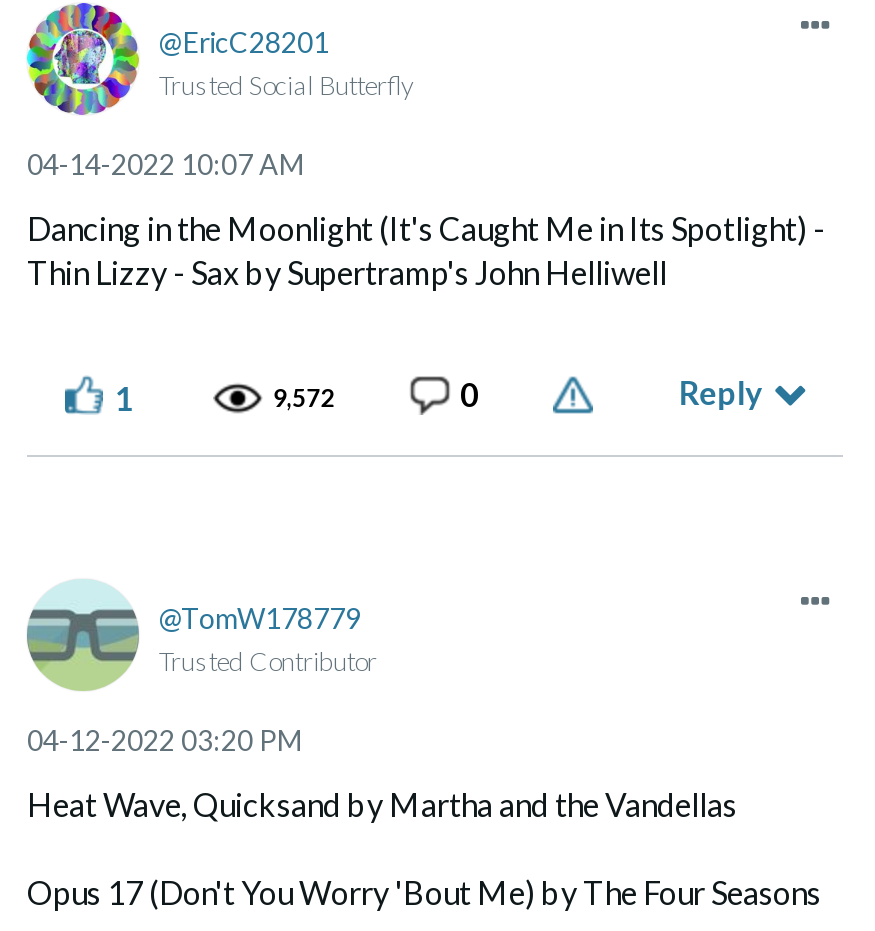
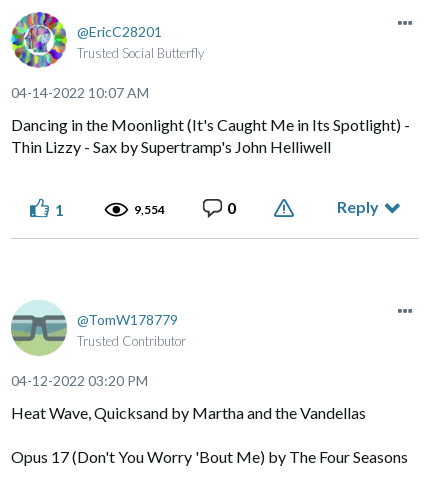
- 9,572
+ 9,554
